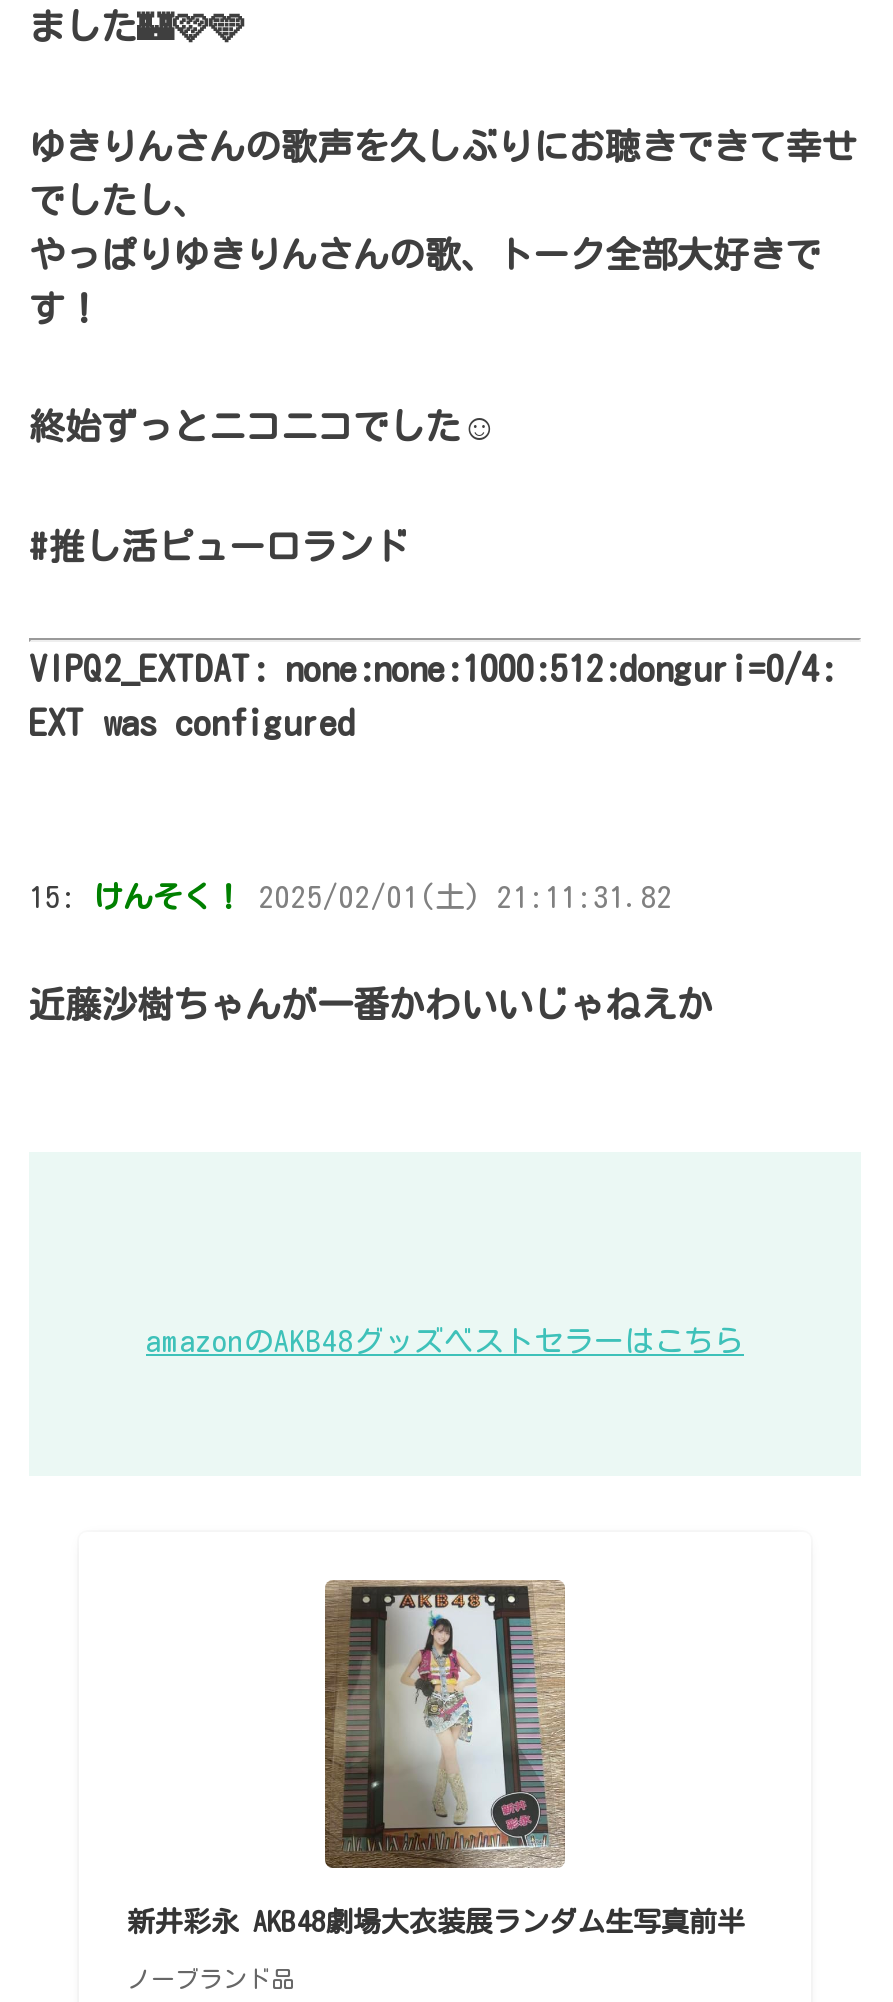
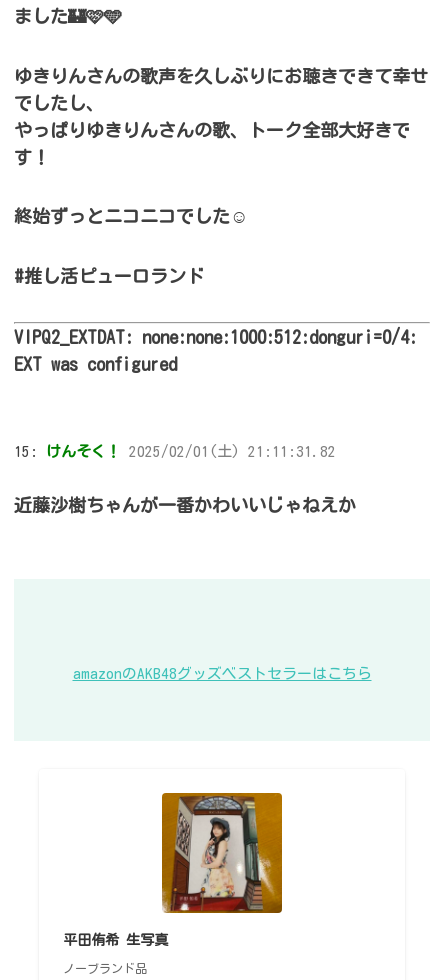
- [image]
- 新井彩永 AKB48劇場大衣装展ランダム生写真前半
+ [image]
+ 平田侑希 生写真
